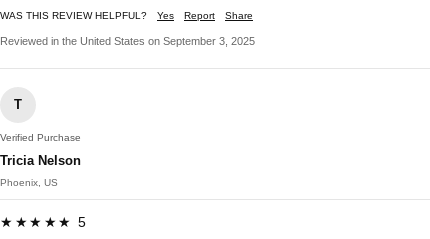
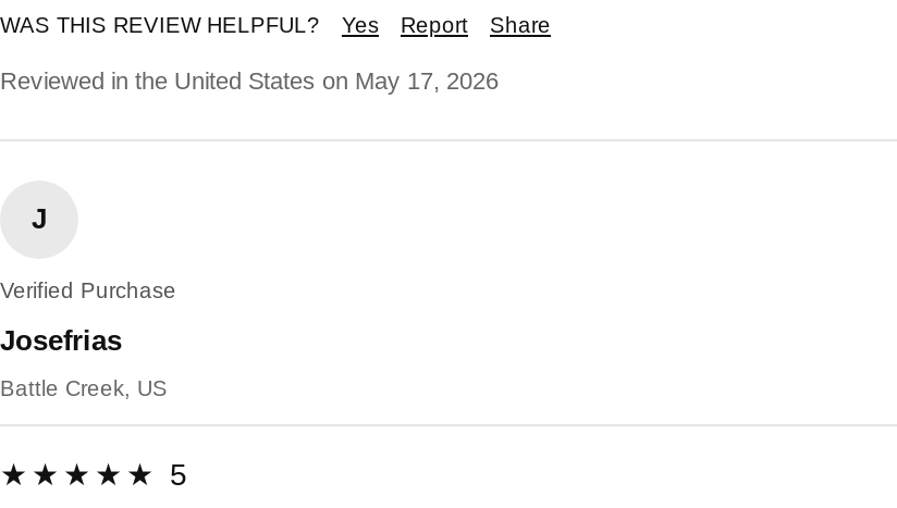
- Reviewed in the United States on September 3, 2025
+ Reviewed in the United States on May 17, 2026

- T
+ J

- Tricia Nelson
+ Josefrias

- Phoenix, US
+ Battle Creek, US
